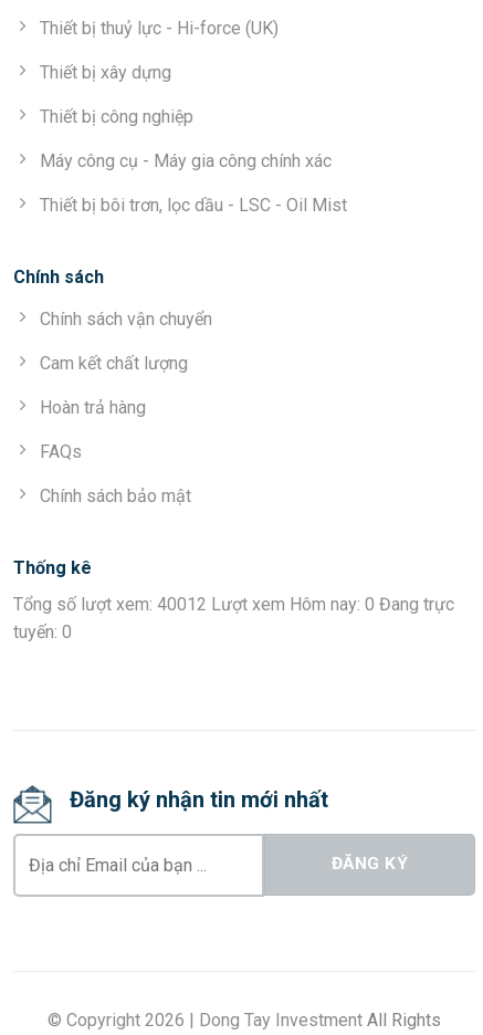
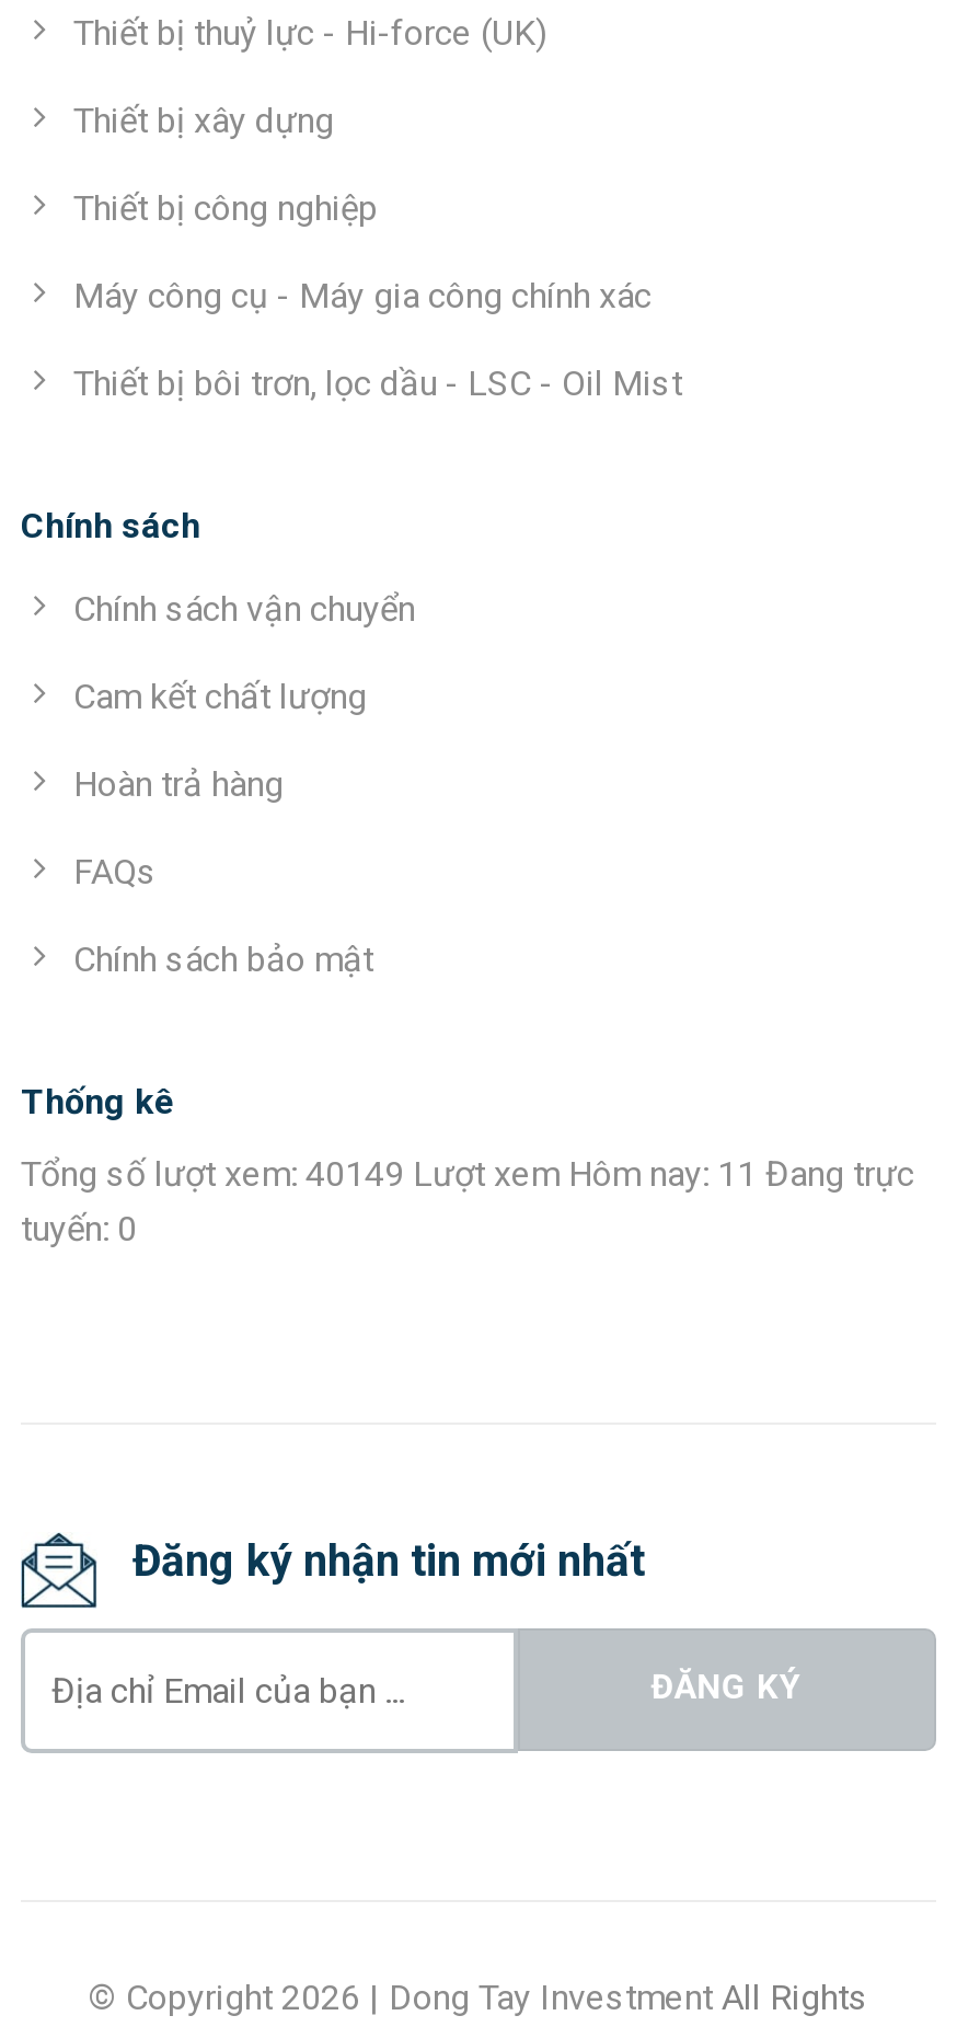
- Tổng số lượt xem: 40012 Lượt xem Hôm nay: 0 Đang trực
+ Tổng số lượt xem: 40149 Lượt xem Hôm nay: 11 Đang trực
